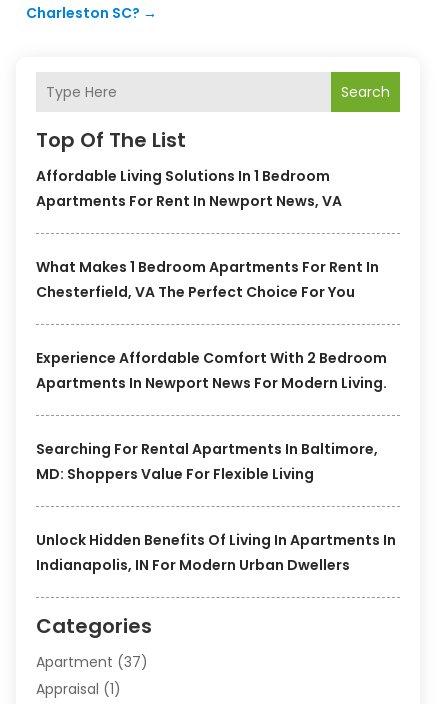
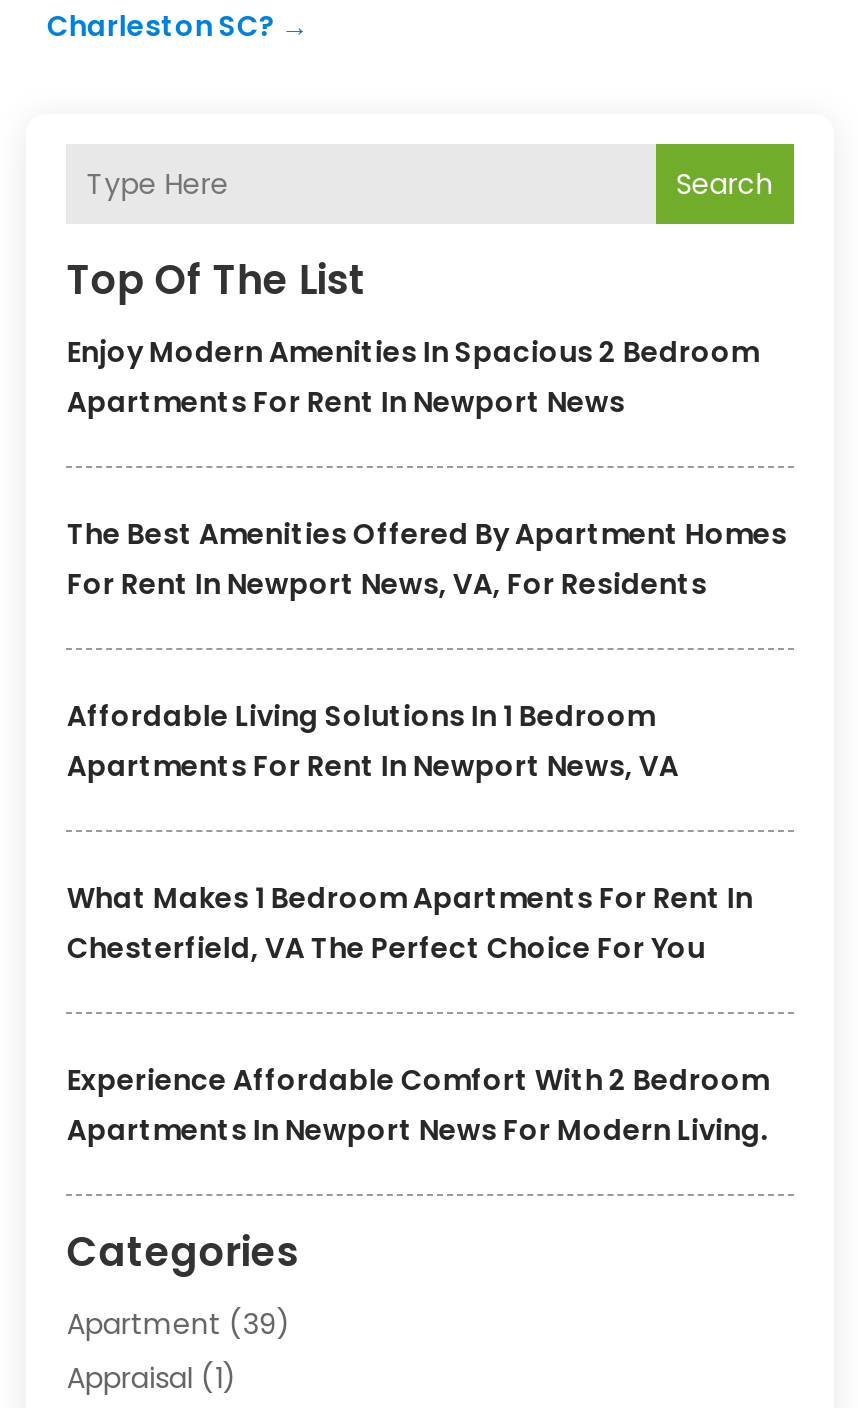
+ Enjoy Modern Amenities In Spacious 2 Bedroom
+ Apartments For Rent In Newport News
+ The Best Amenities Offered By Apartment Homes
+ For Rent In Newport News, VA, For Residents

moved down: Affordable Living Solutions In 1 Bedroom | Apartments For Rent In Newport News, VA | What Makes 1 Bedroom Apartments For Rent In | Chesterfield, VA The Perfect Choice For You | Experience Affordable Comfort With 2 Bedroom | Apartments In Newport News For Modern Living.

- Searching For Rental Apartments In Baltimore,
- MD: Shoppers Value For Flexible Living
- Unlock Hidden Benefits Of Living In Apartments In
- Indianapolis, IN For Modern Urban Dwellers

- Apartment (37)
+ Apartment (39)
